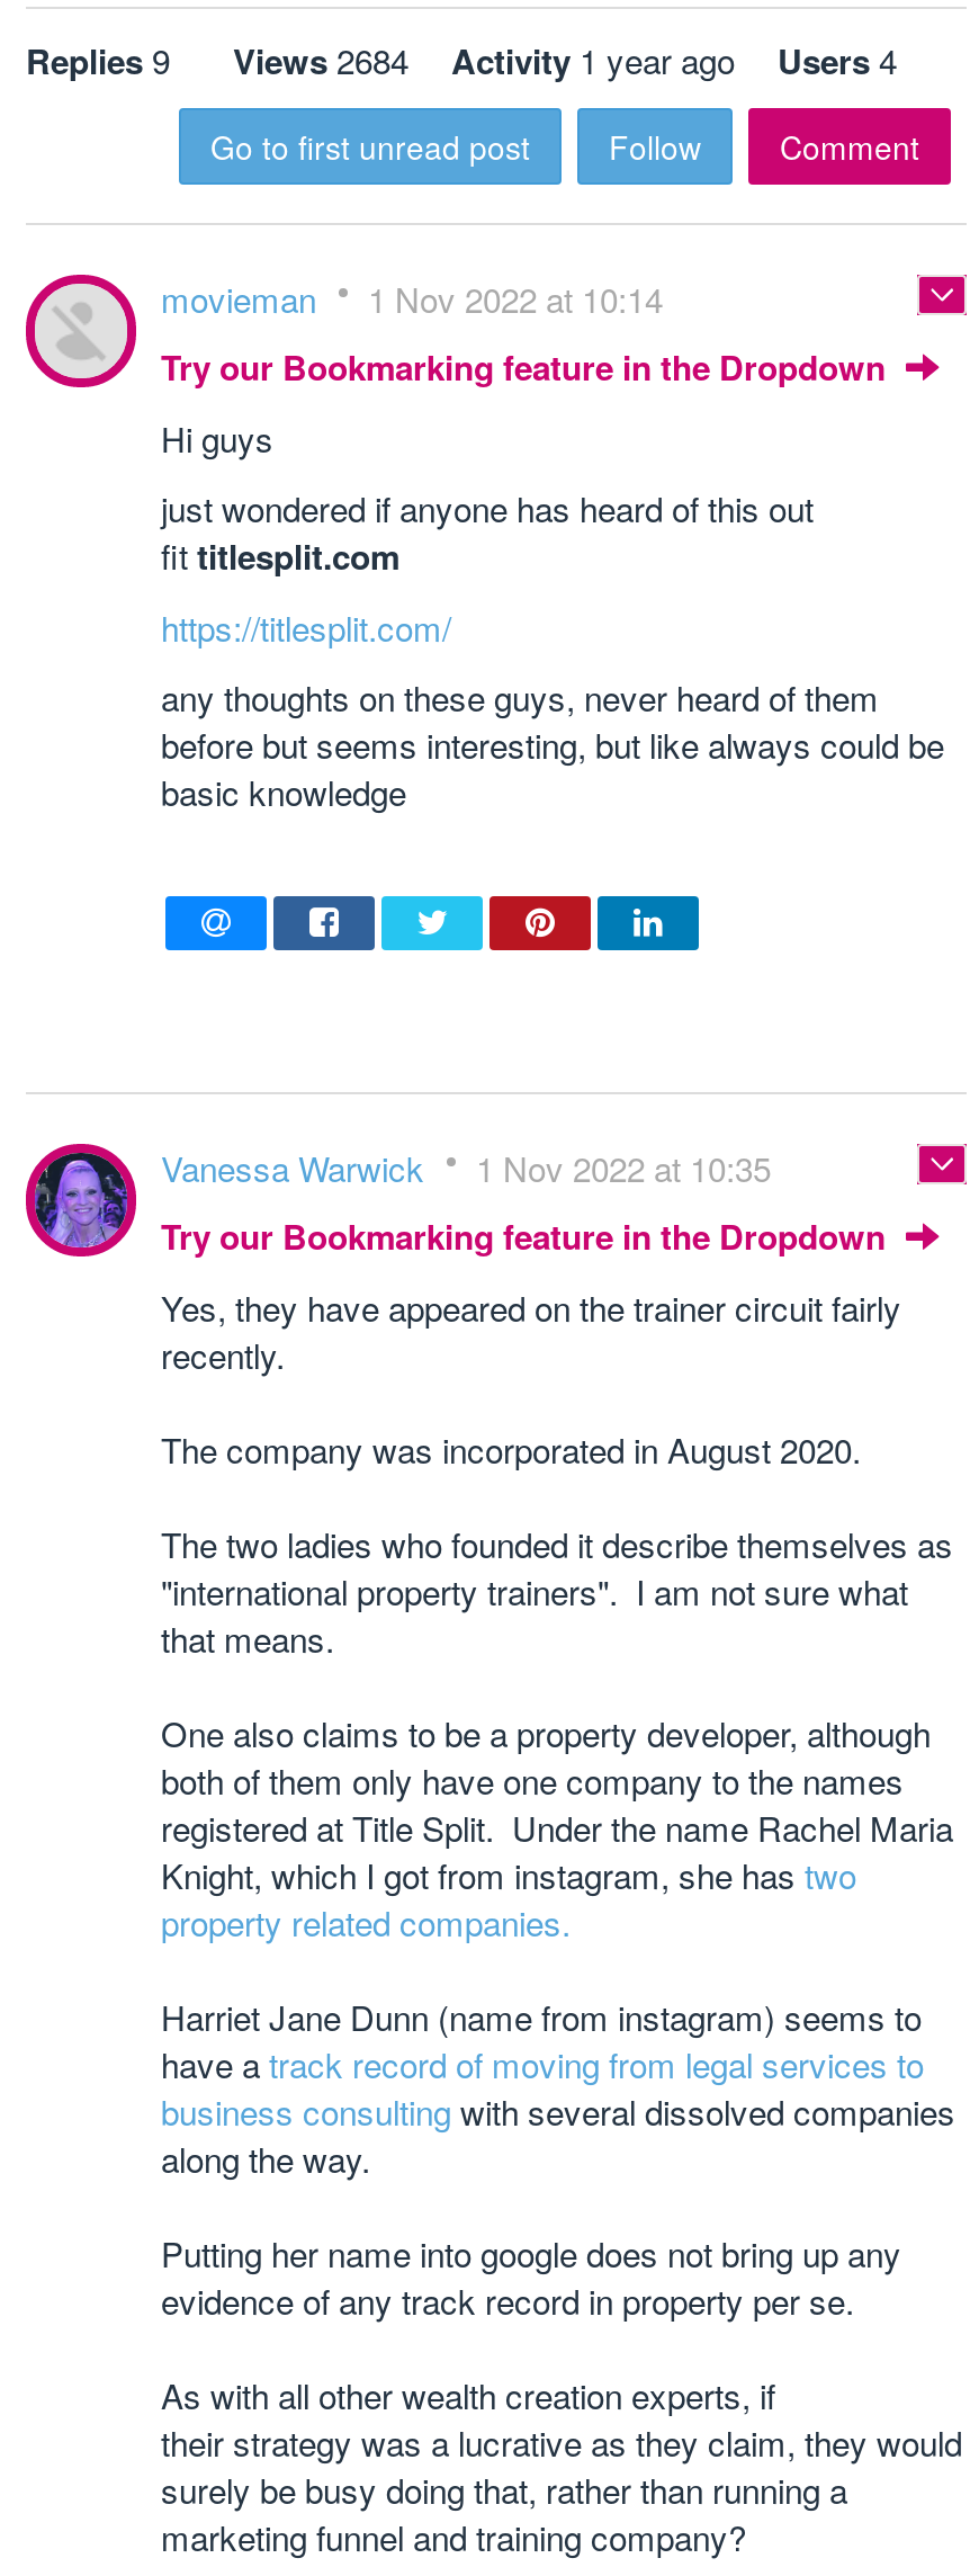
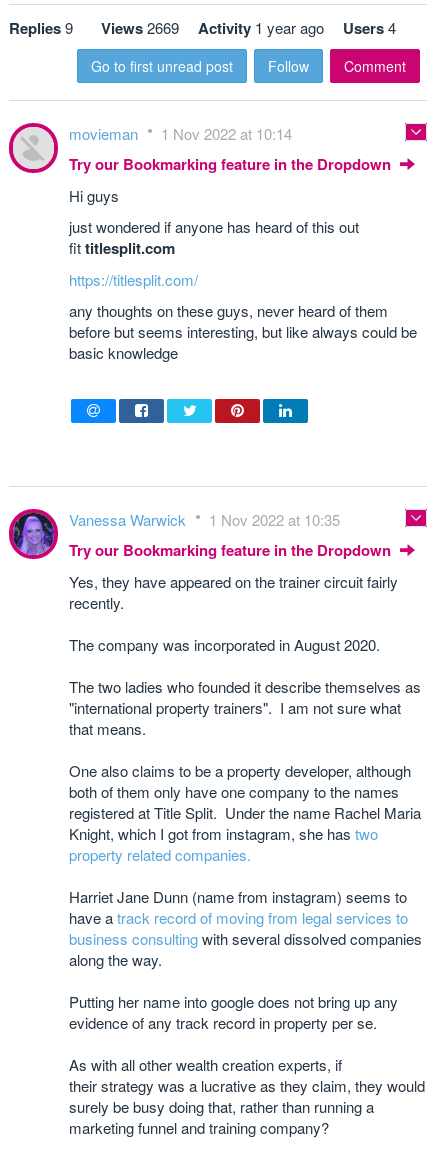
- Replies 9 Views 2684 Activity 1 year ago Users 4
+ Replies 9 Views 2669 Activity 1 year ago Users 4
